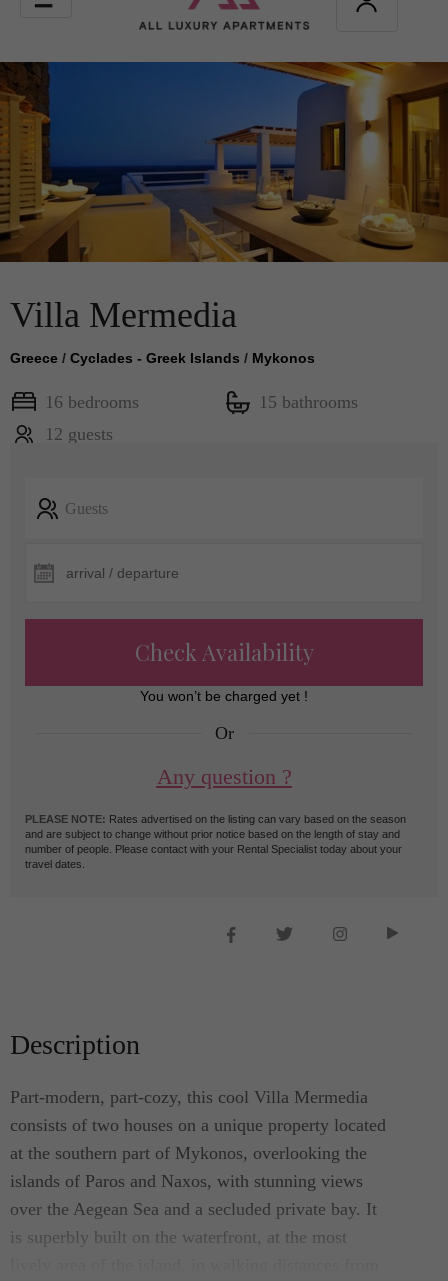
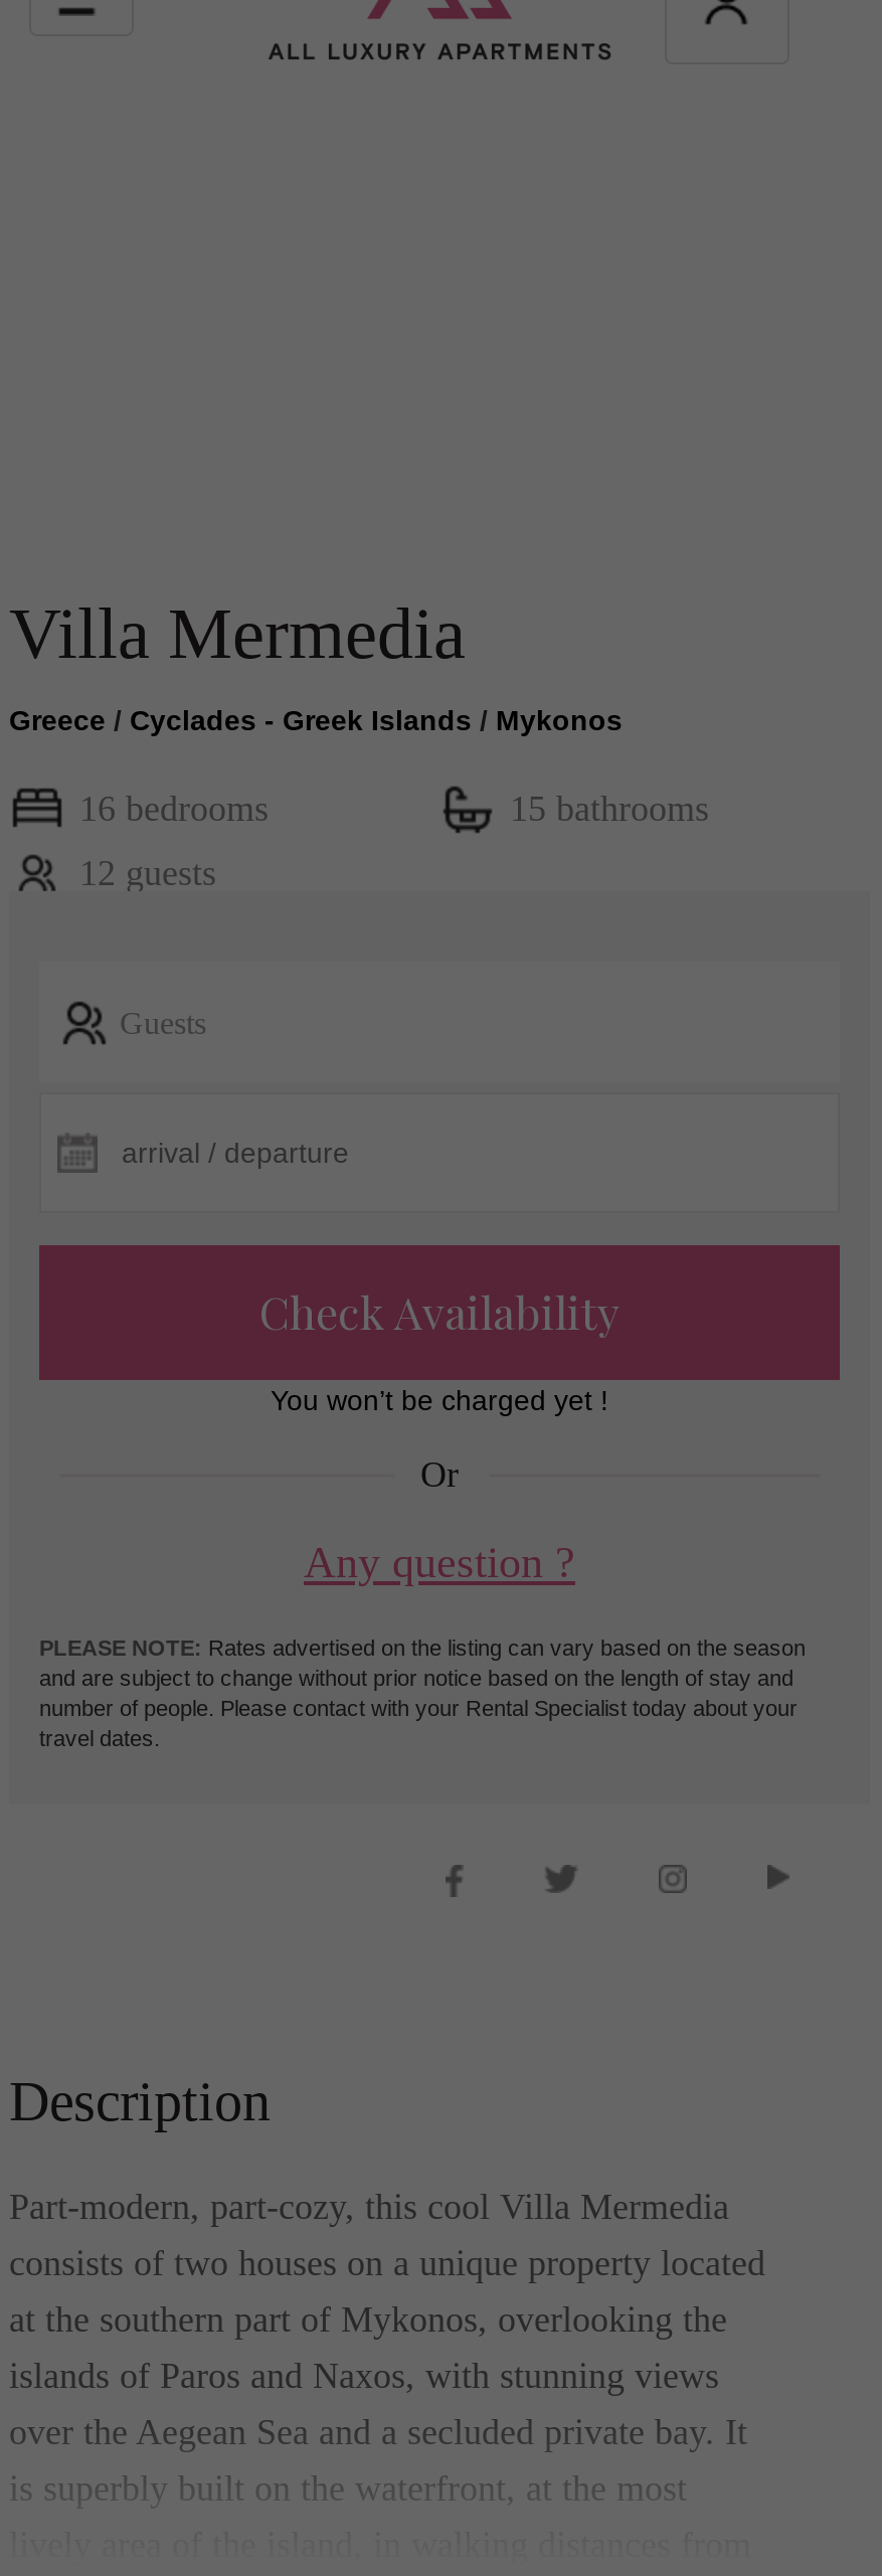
- [image]
